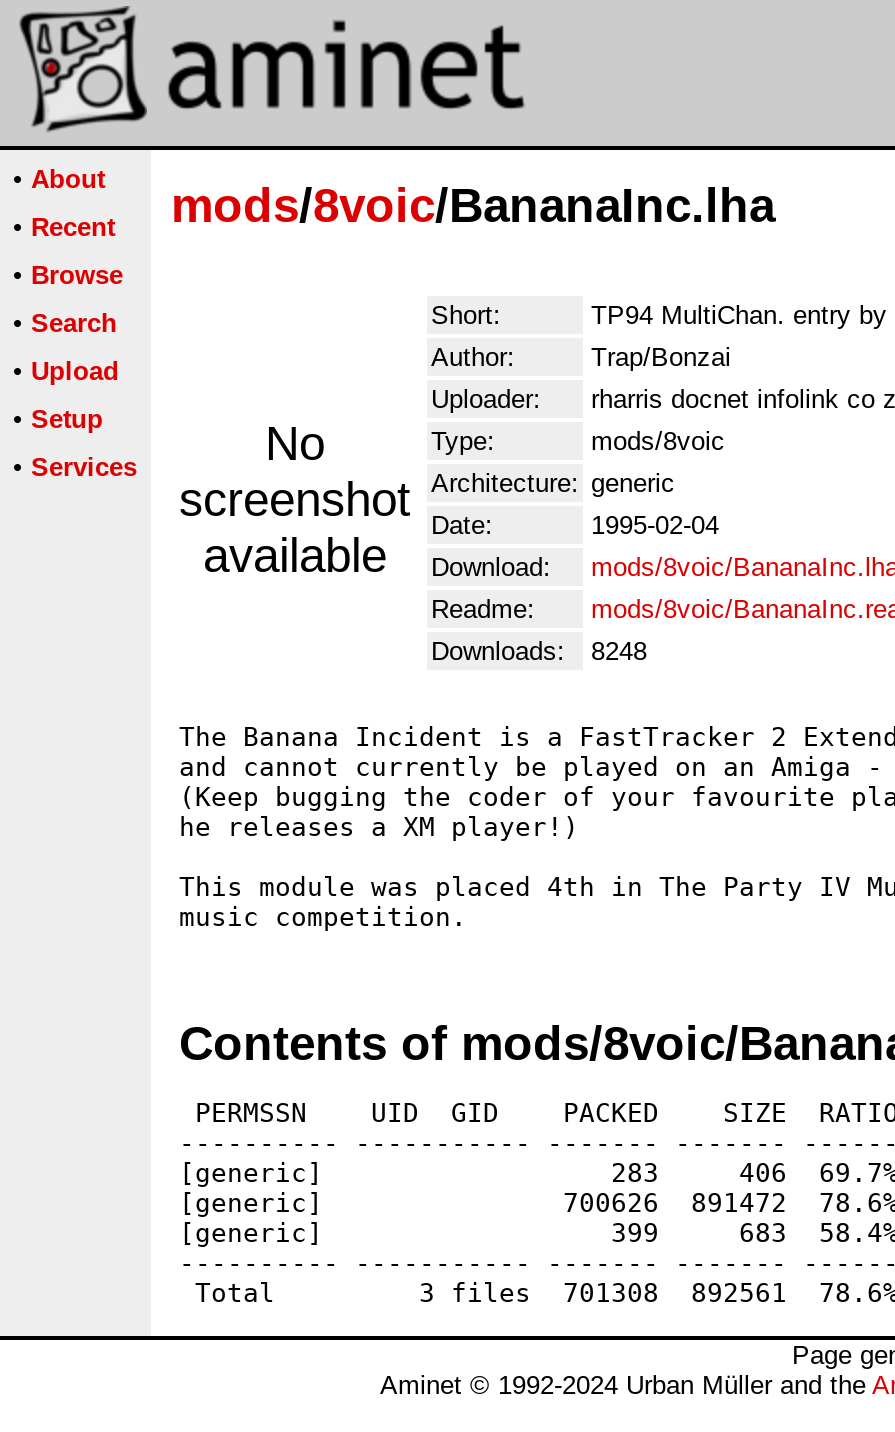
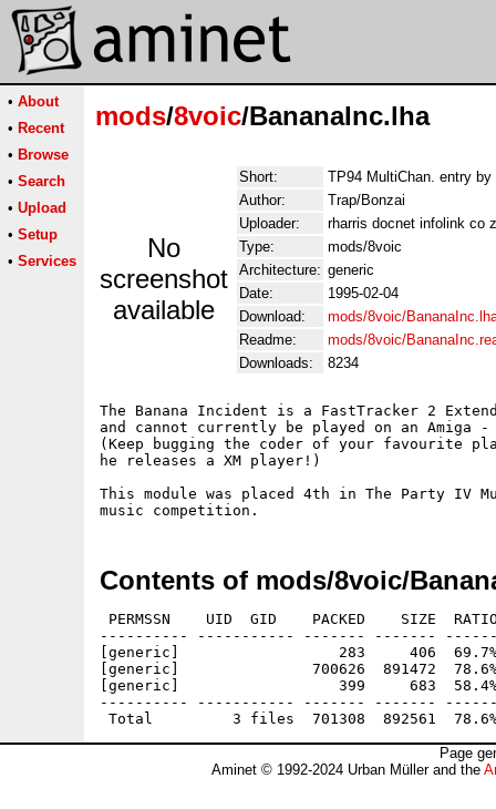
- Downloads: 8248
+ Downloads: 8234
